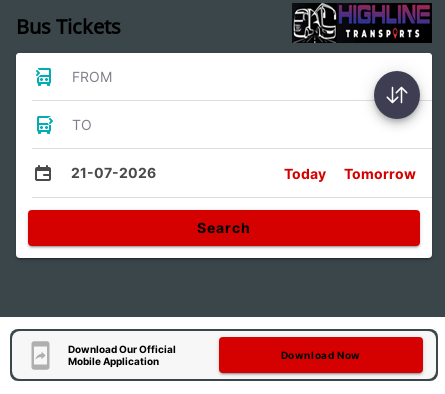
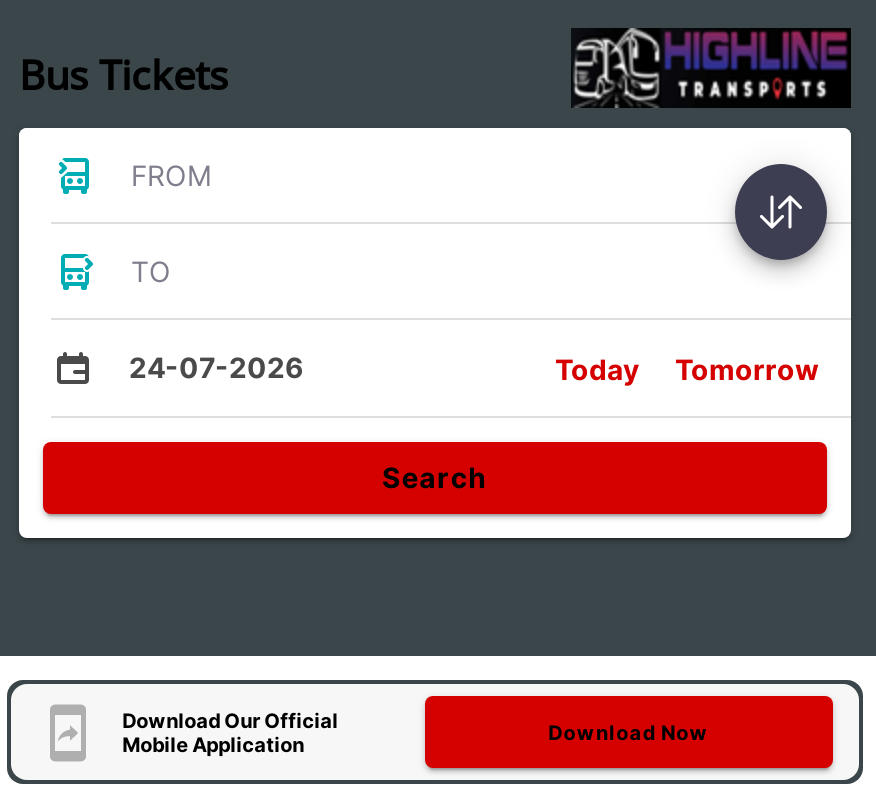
- 21-07-2026
+ 24-07-2026
